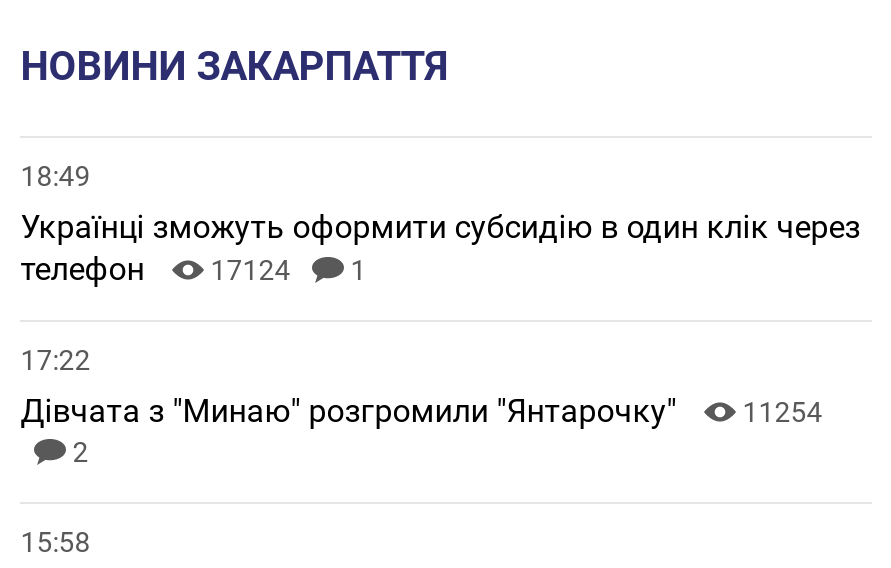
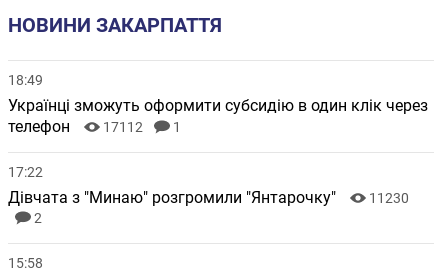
- телефон 17124 1
+ телефон 17112 1

- Дівчата з "Минаю" розгромили "Янтарочку" 11254
+ Дівчата з "Минаю" розгромили "Янтарочку" 11230
